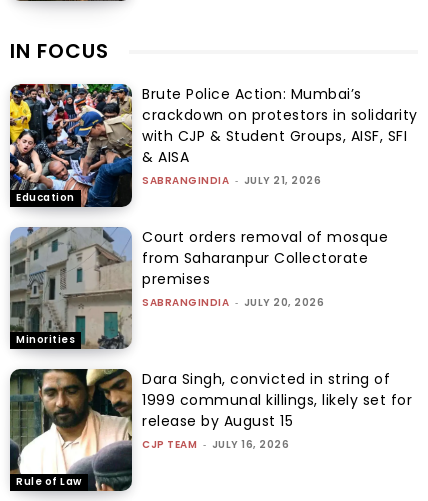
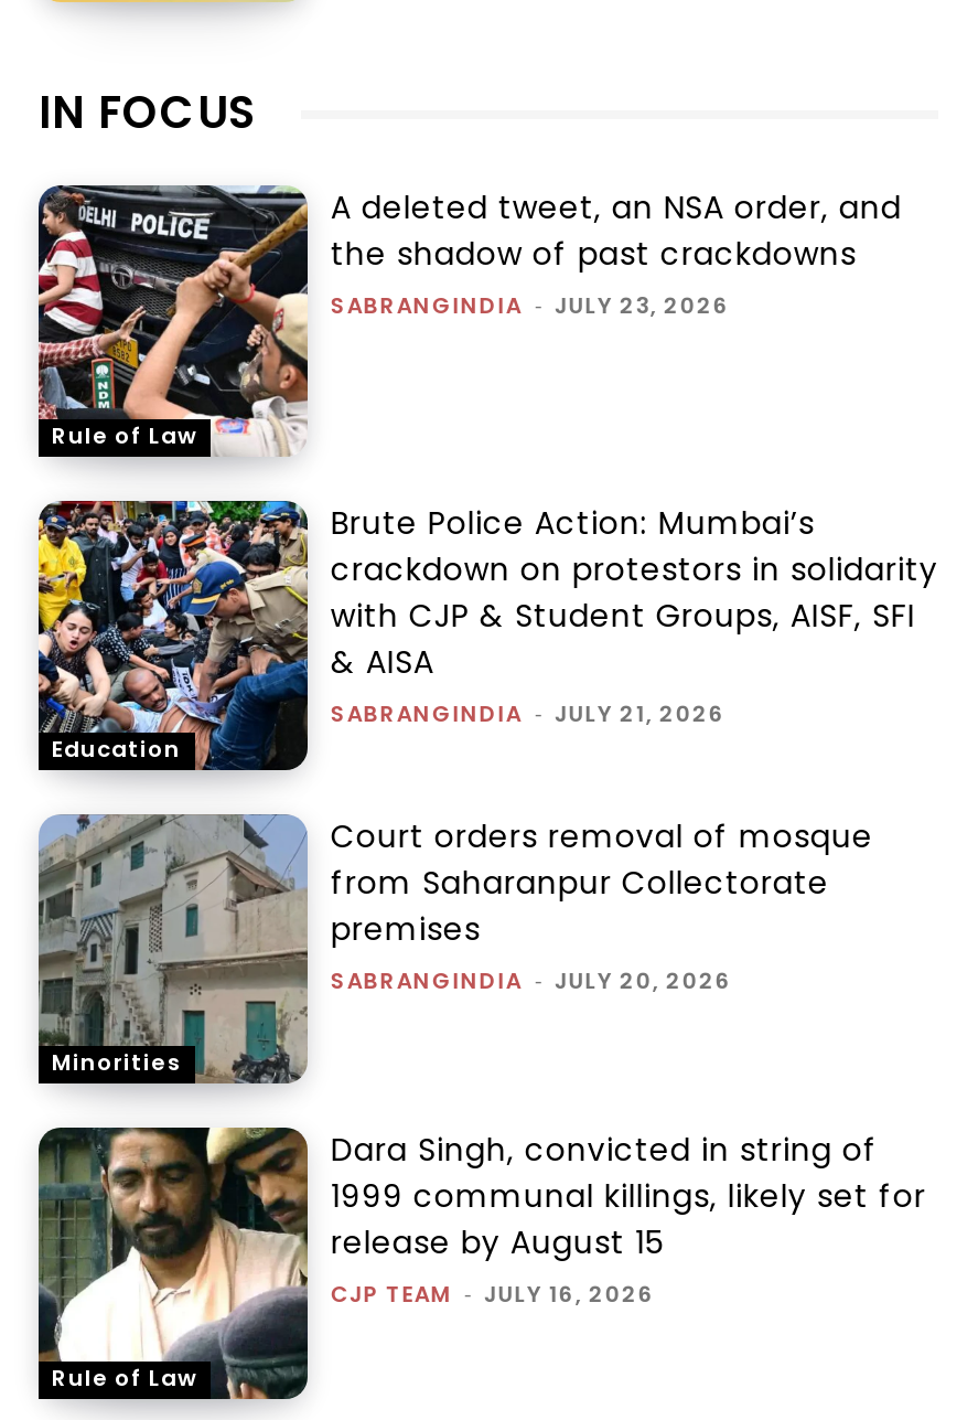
+ [image]
+ Rule of Law

+ A deleted tweet, an NSA order, and
+ the shadow of past crackdowns
+ SABRANGINDIA - JULY 23, 2026
